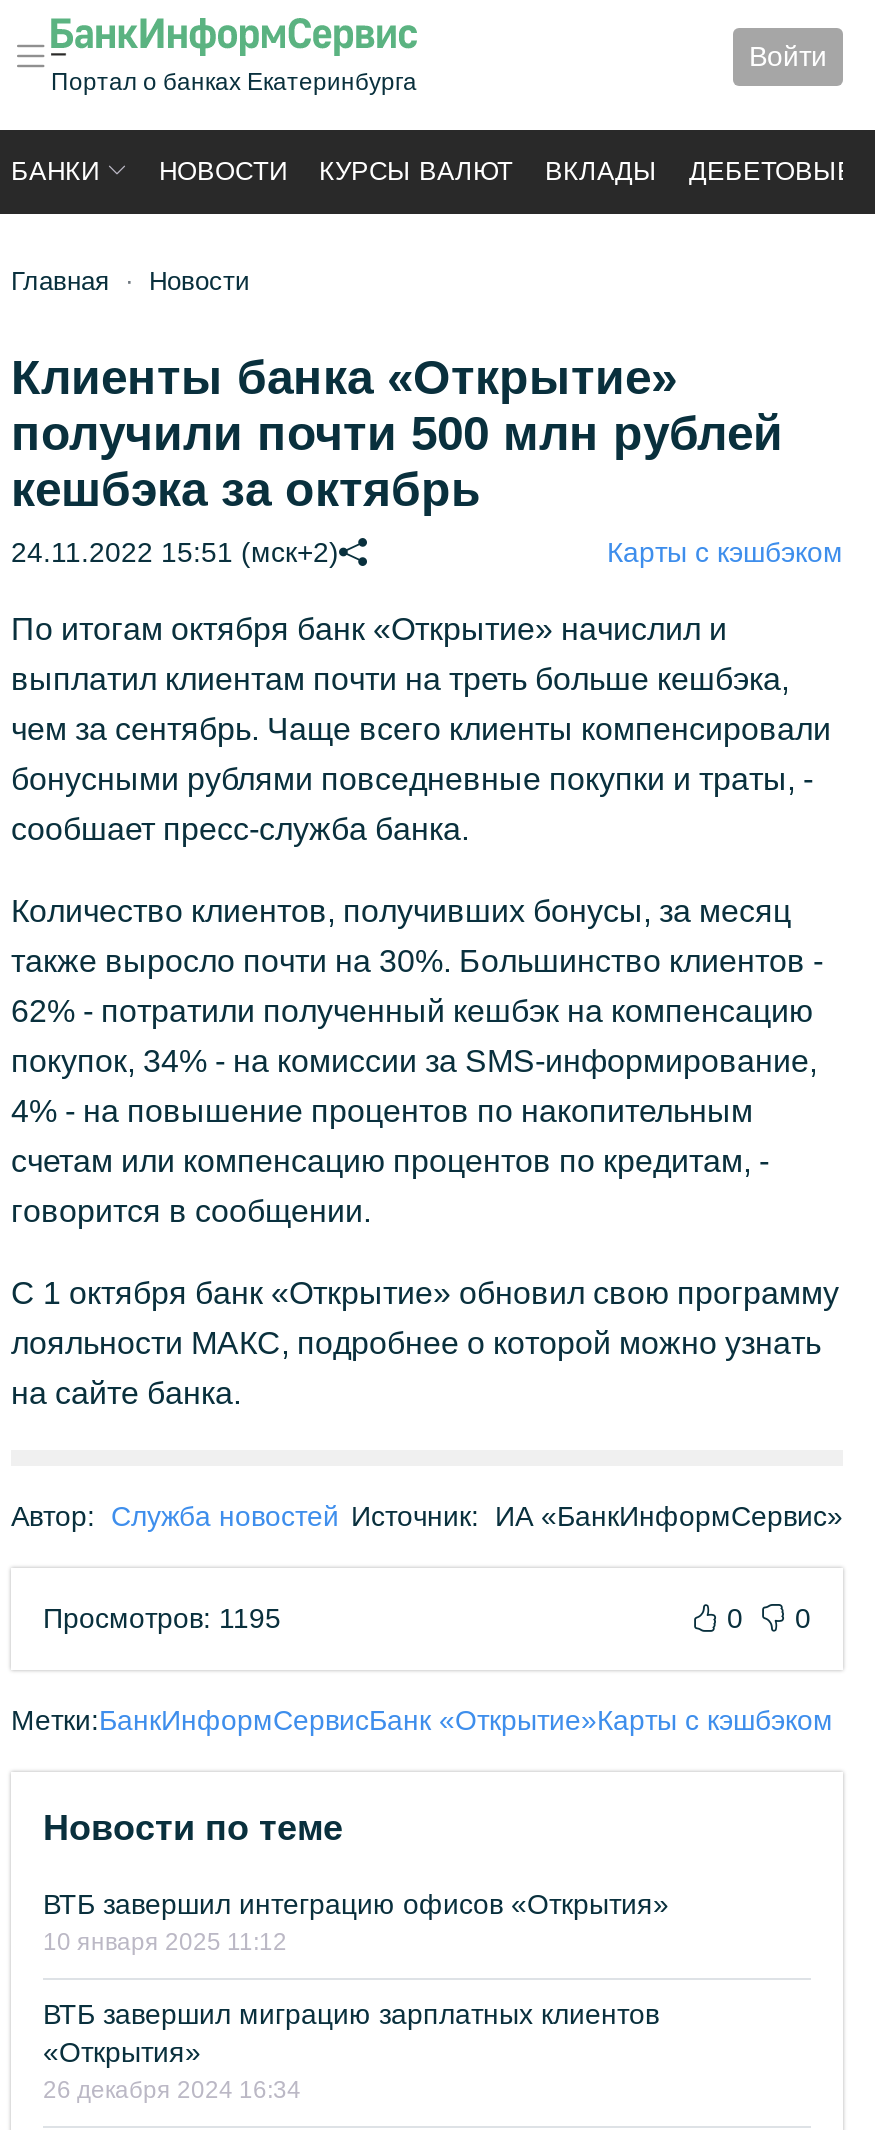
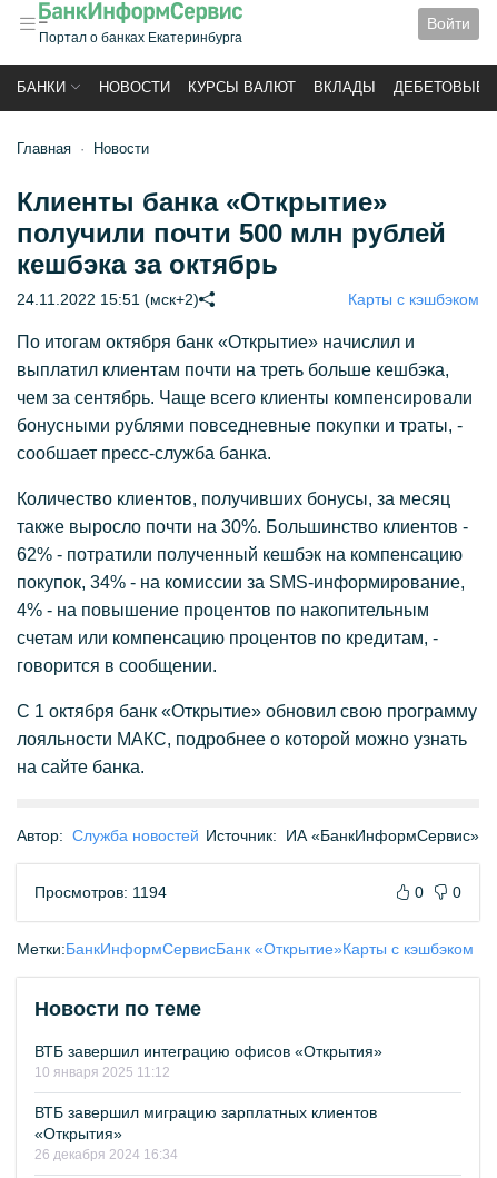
- Просмотров: 1195
+ Просмотров: 1194
